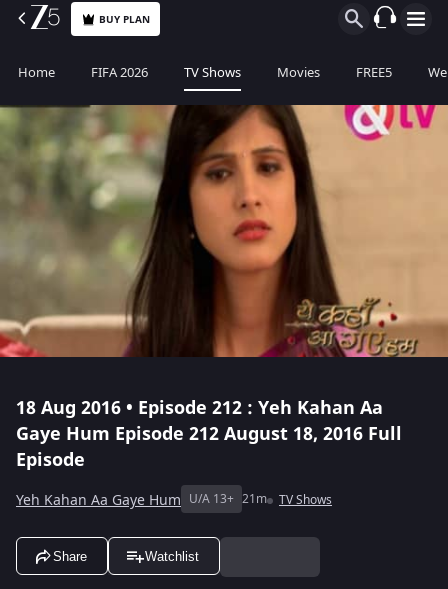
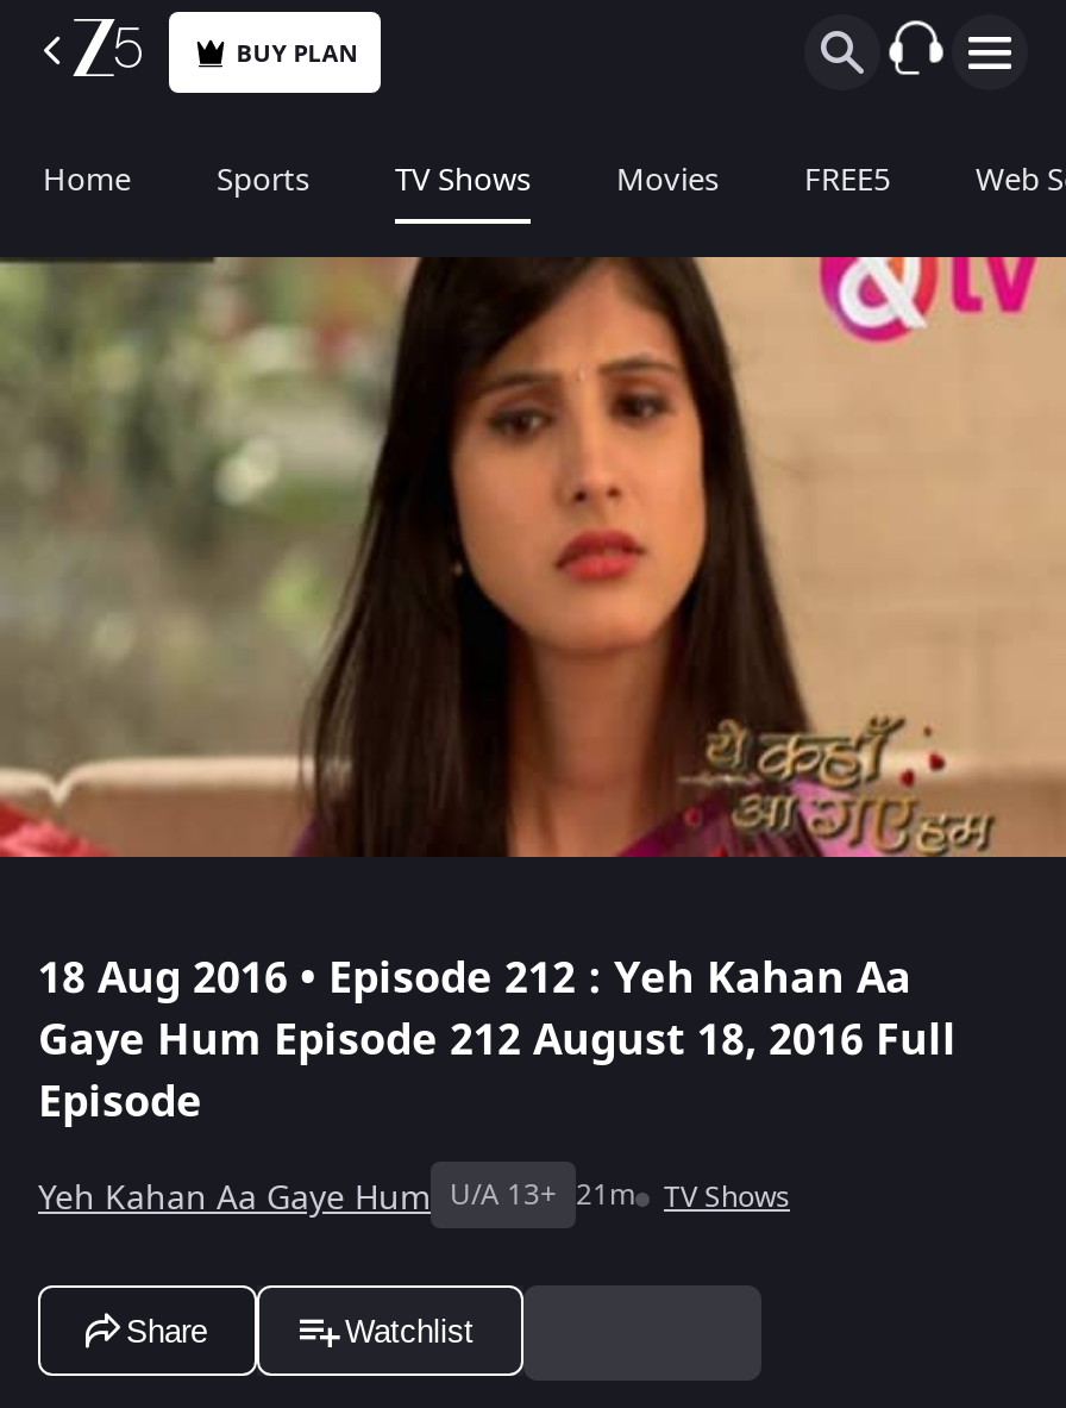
- FIFA 2026
+ Sports
